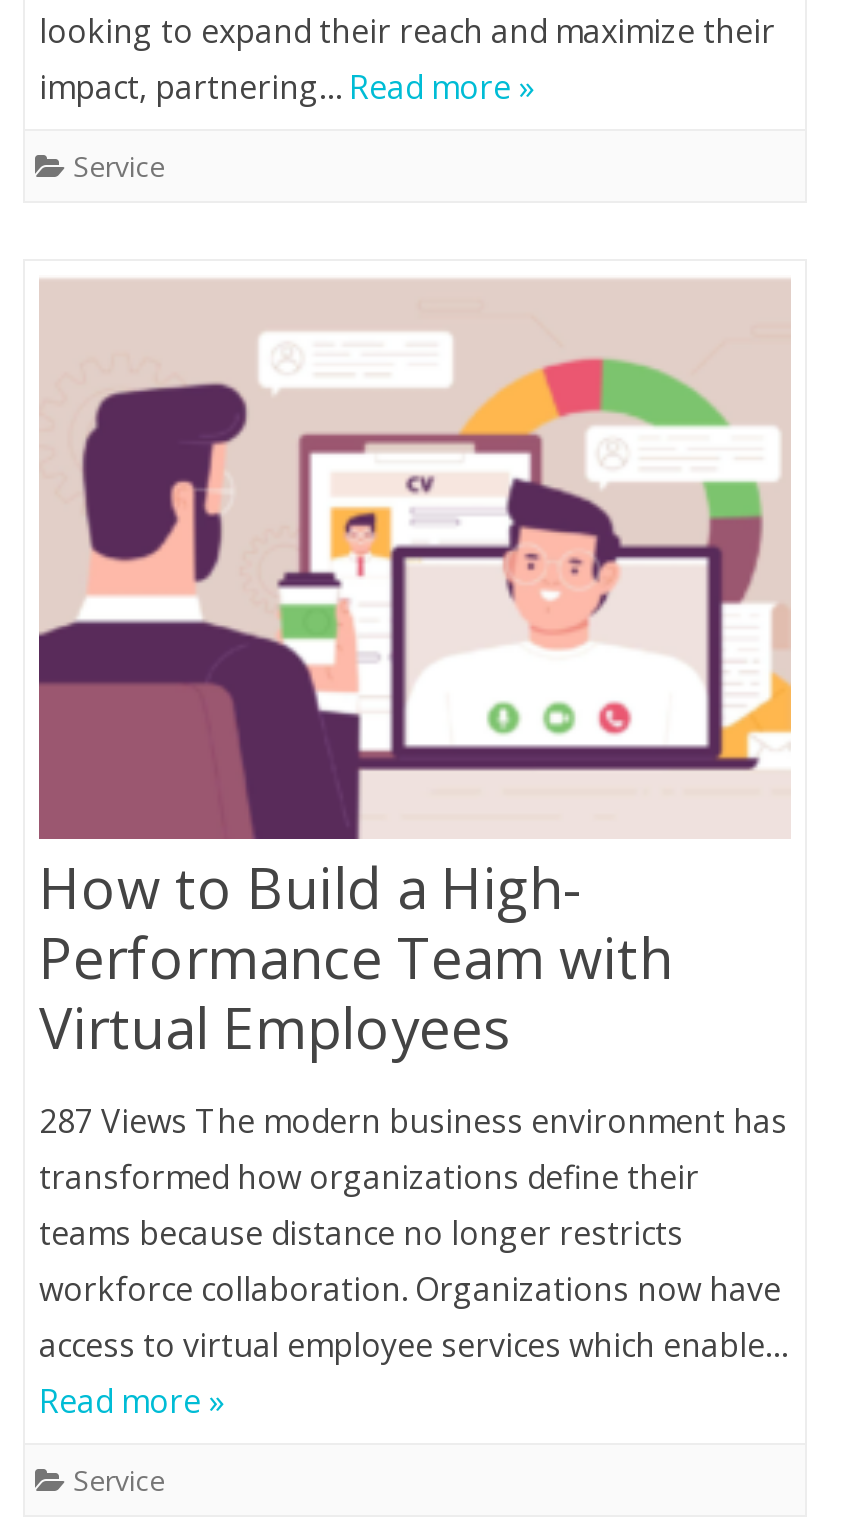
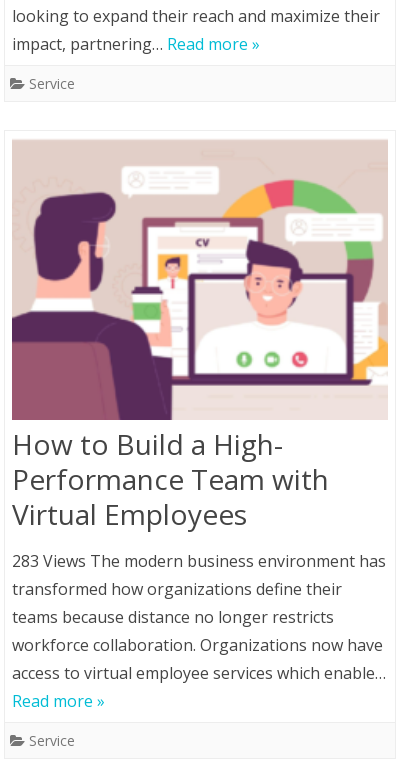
- 287 Views The modern business environment has
+ 283 Views The modern business environment has
